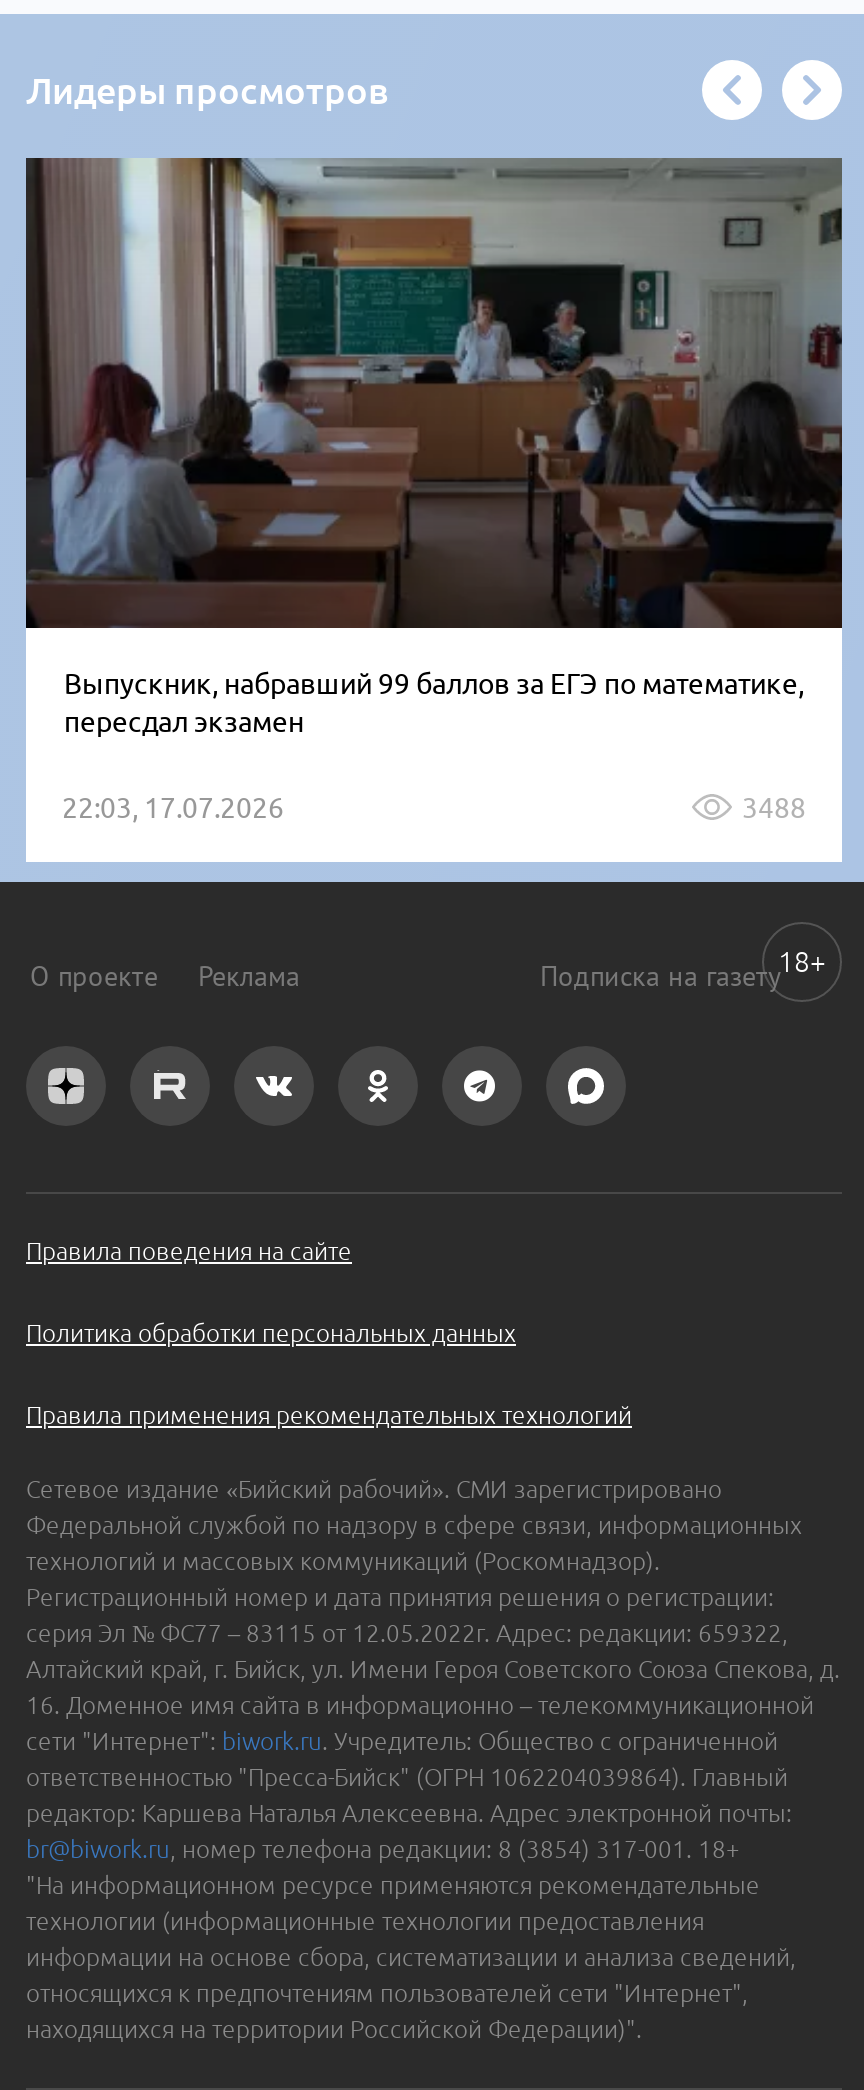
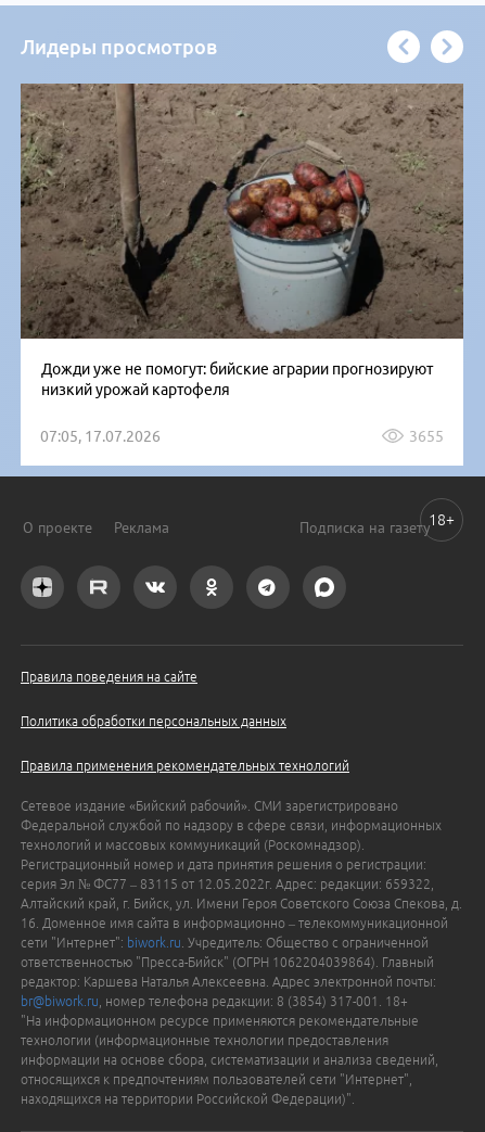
- [image]
- Выпускник, набравший 99 баллов за ЕГЭ по математике,
- пересдал экзамен
+ [image]
+ Дожди уже не помогут: бийские аграрии прогнозируют
+ низкий урожай картофеля

- 22:03, 17.07.2026
- 3488
+ 07:05, 17.07.2026
+ 3655
